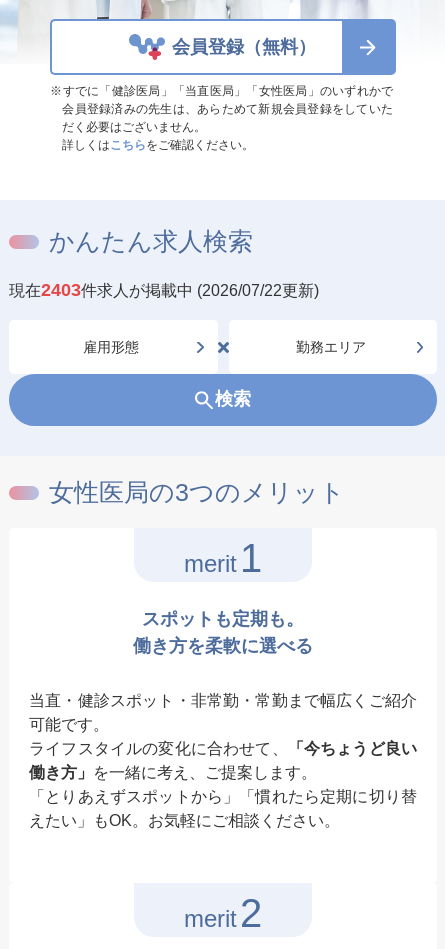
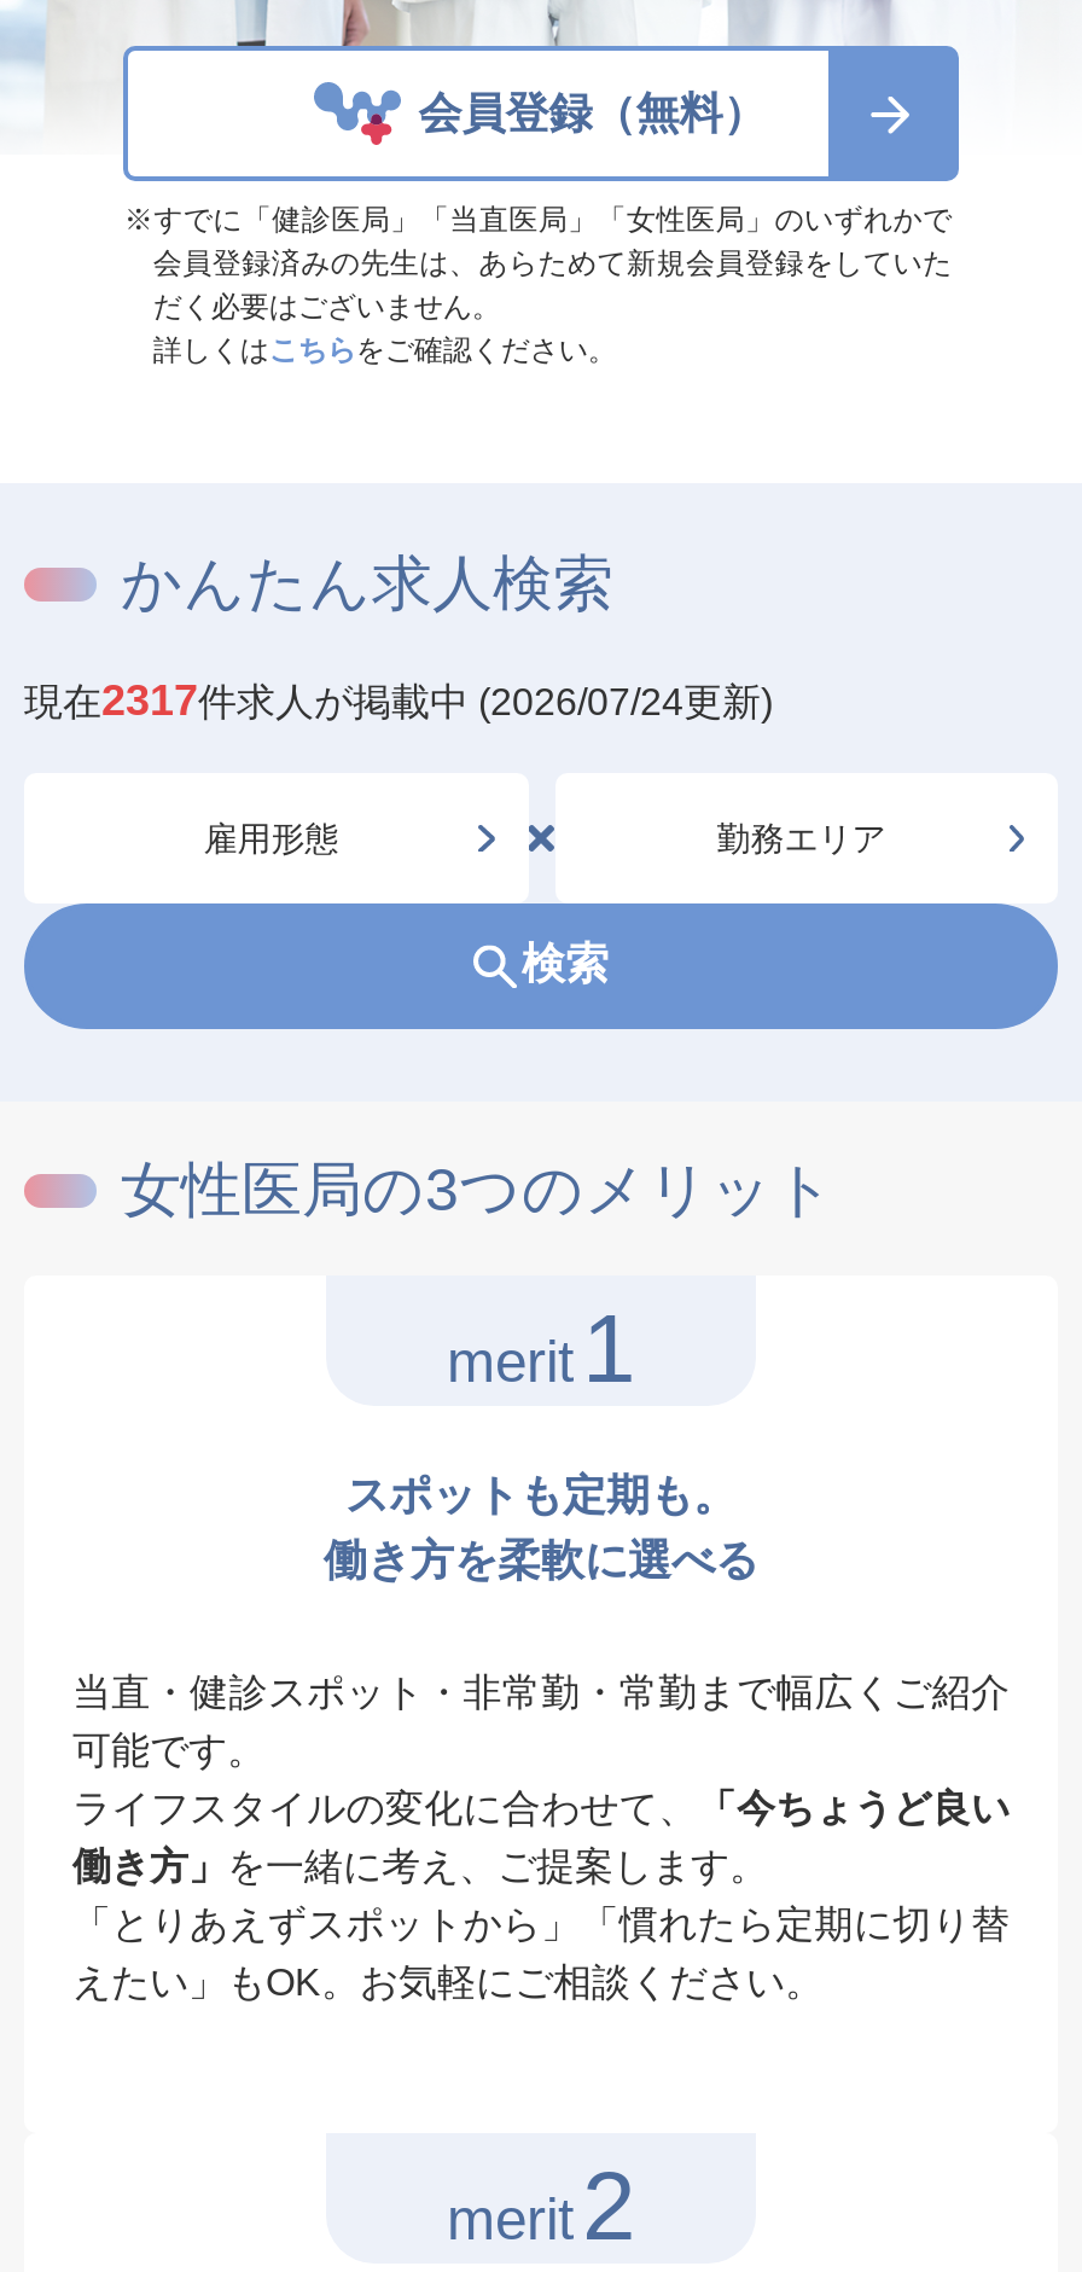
- 現在2403件求人が掲載中 (2026/07/22更新)
+ 現在2317件求人が掲載中 (2026/07/24更新)
